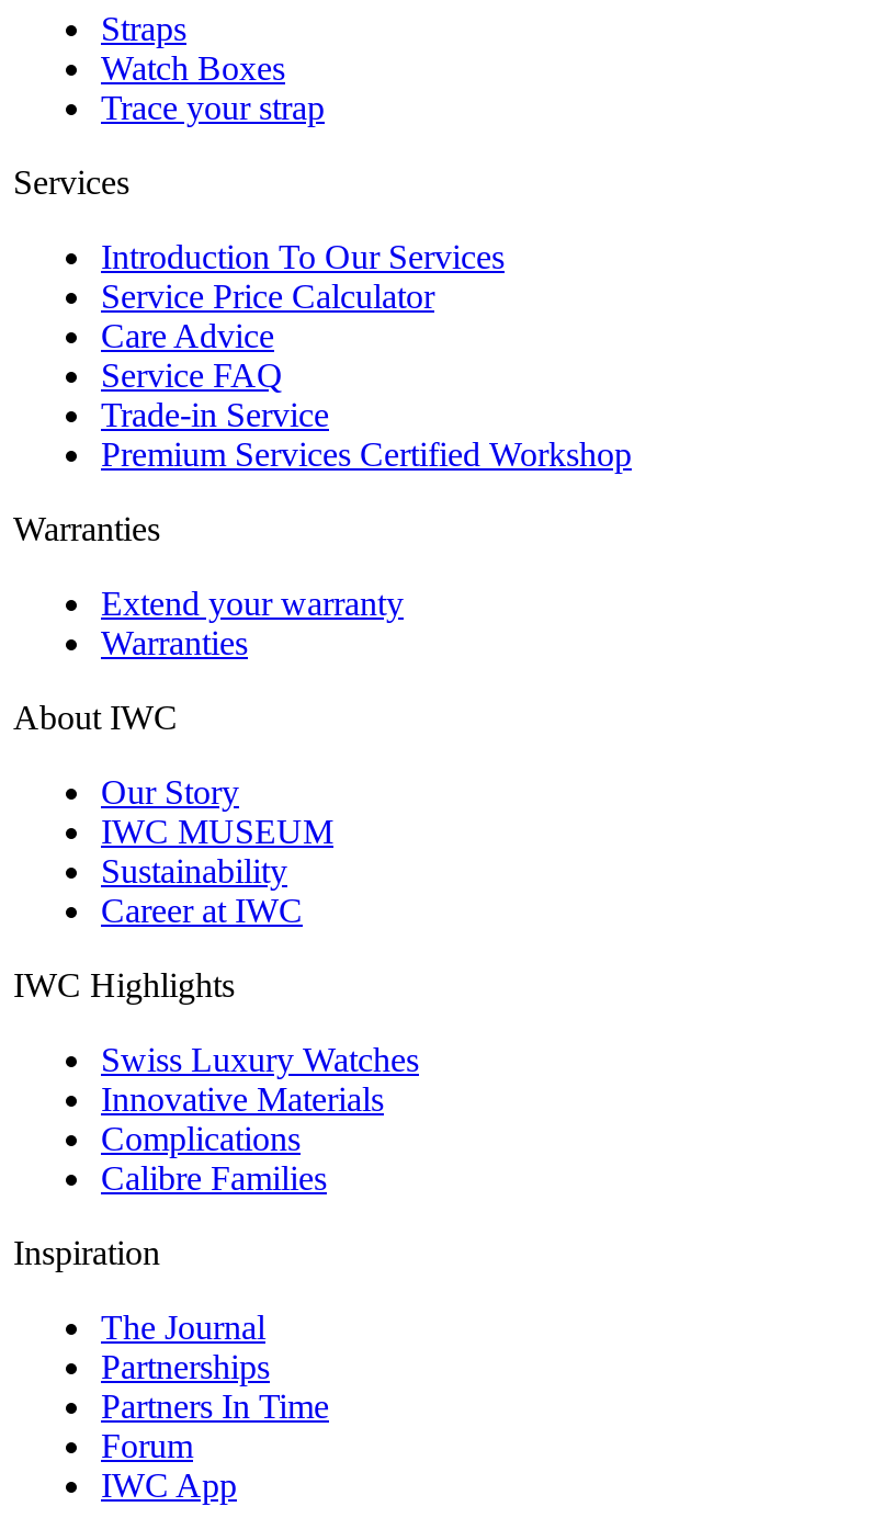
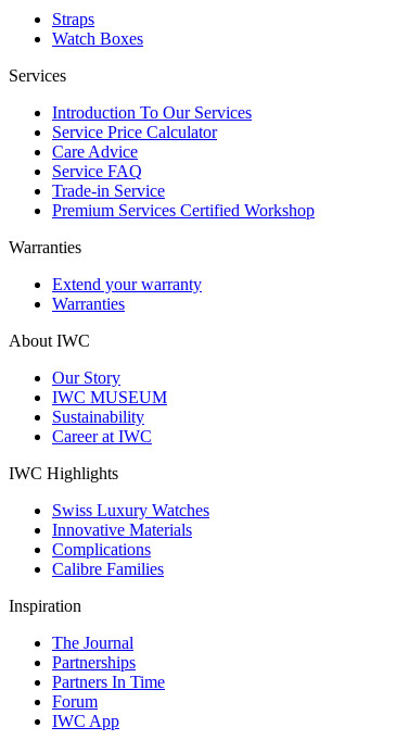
- Trace your strap
